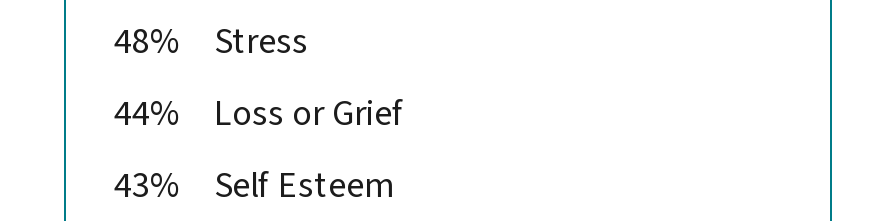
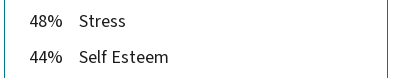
- Loss or Grief
- 43%
